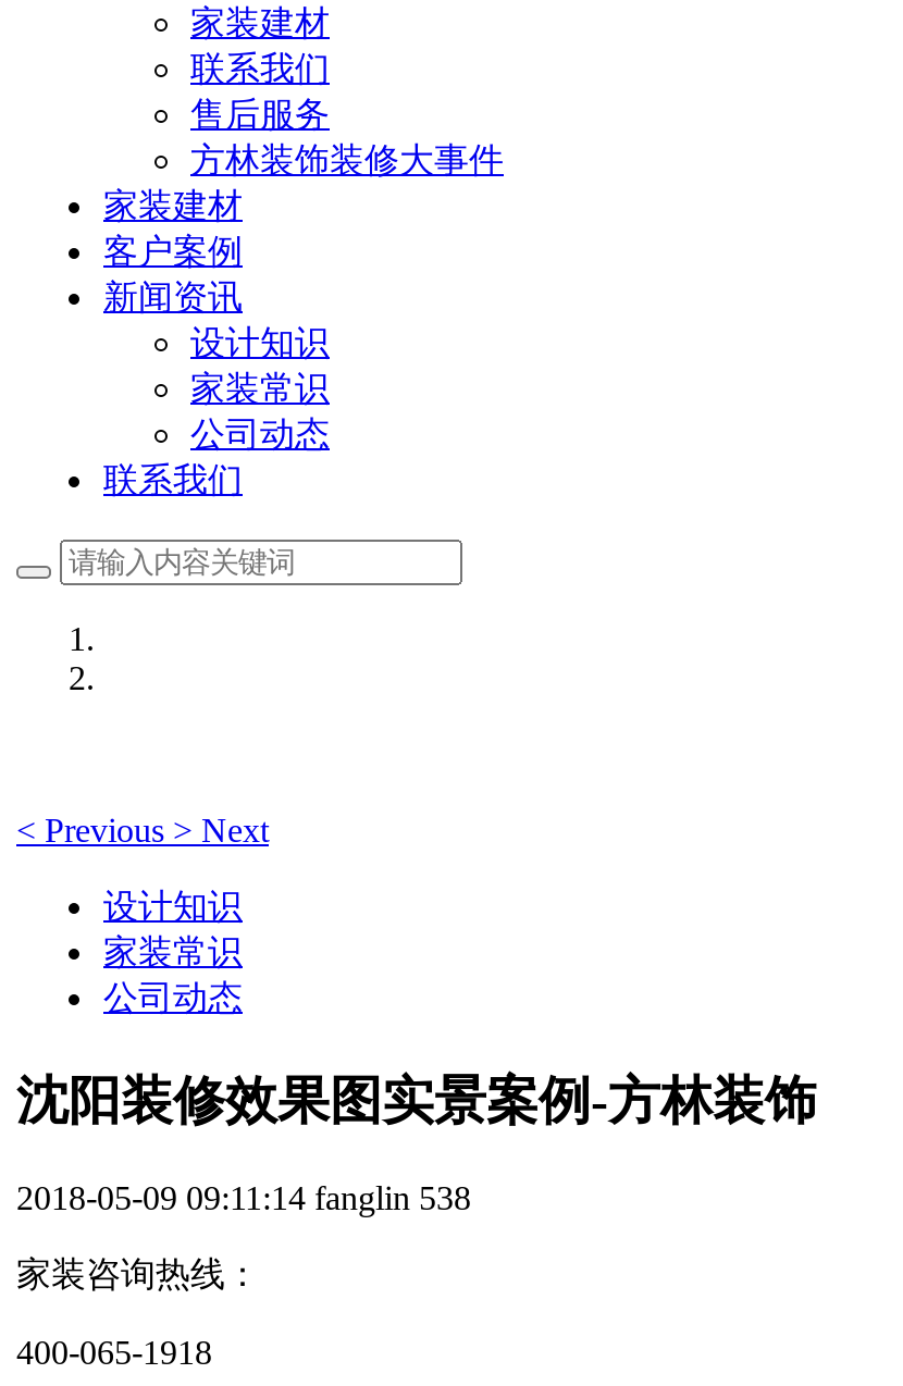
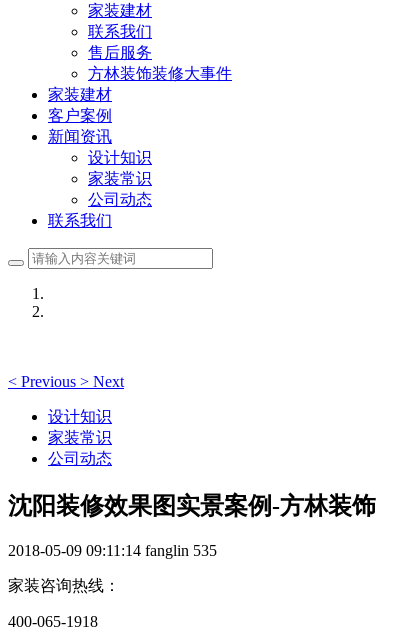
- 2018-05-09 09:11:14 fanglin 538
+ 2018-05-09 09:11:14 fanglin 535
